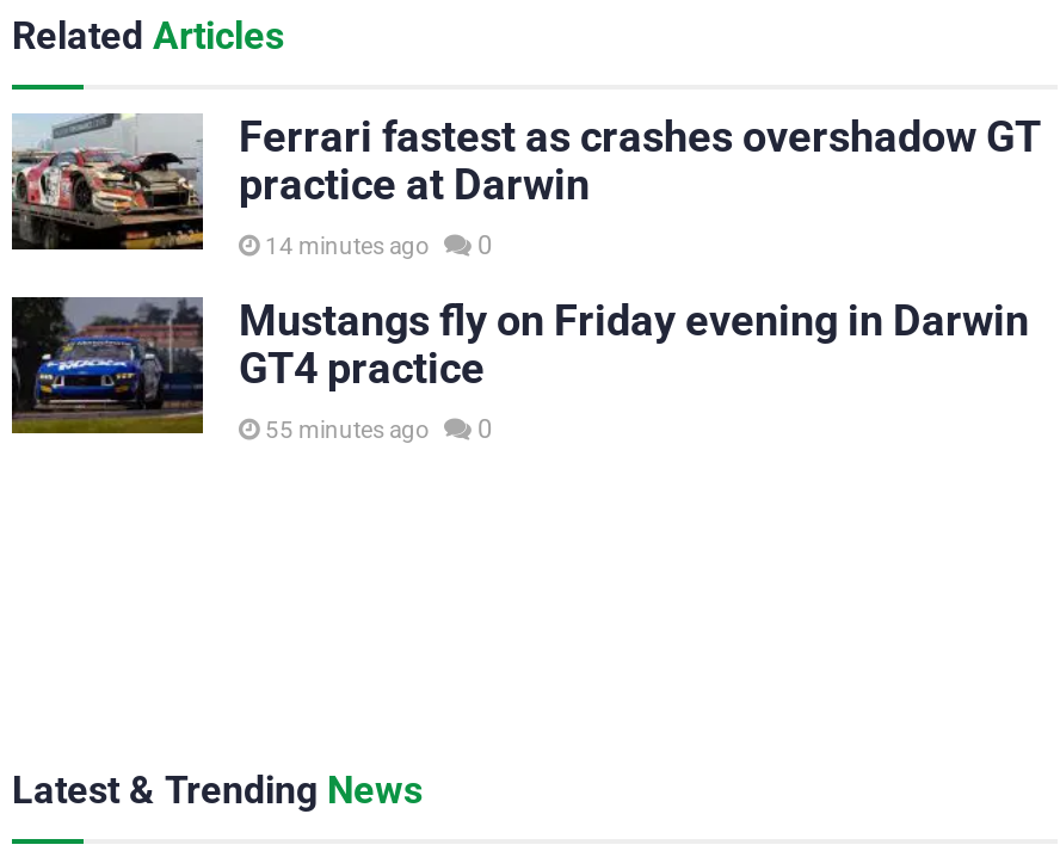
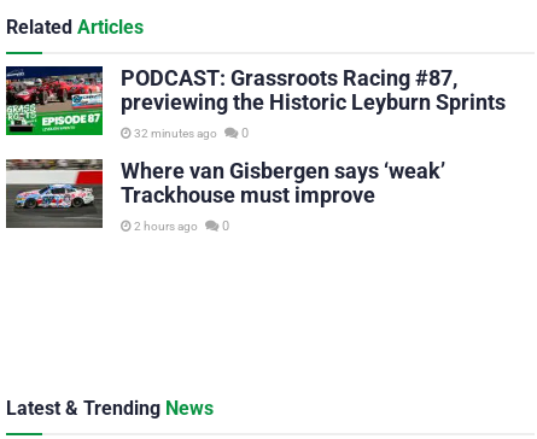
- [image]
- Ferrari fastest as crashes overshadow GT
- practice at Darwin
+ [image]
+ PODCAST: Grassroots Racing #87,
+ previewing the Historic Leyburn Sprints

- 14 minutes ago 0
+ 32 minutes ago 0

- [image]
- Mustangs fly on Friday evening in Darwin
- GT4 practice
+ [image]
+ Where van Gisbergen says ‘weak’
+ Trackhouse must improve

- 55 minutes ago 0
+ 2 hours ago 0
